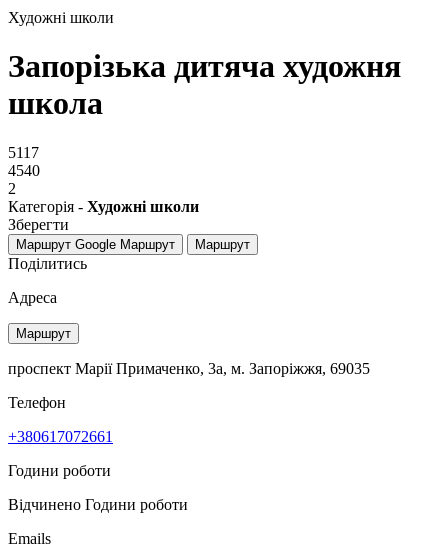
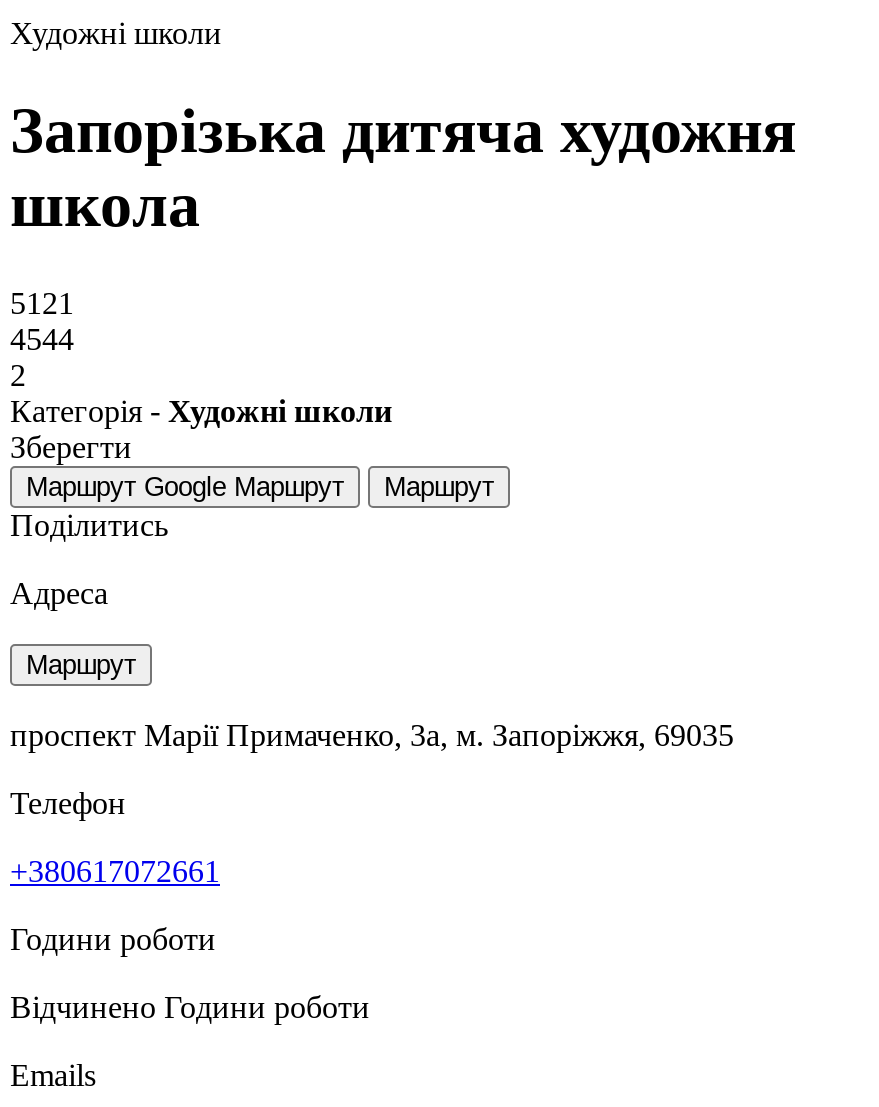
- 5117
+ 5121

- 4540
+ 4544
